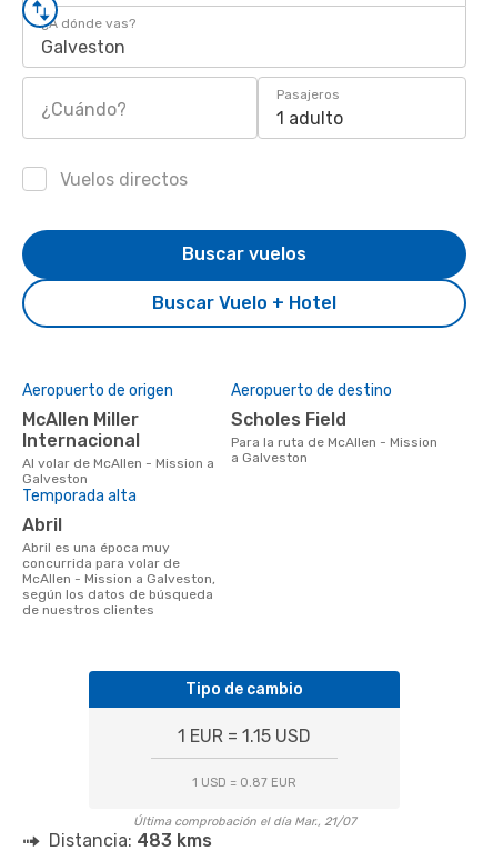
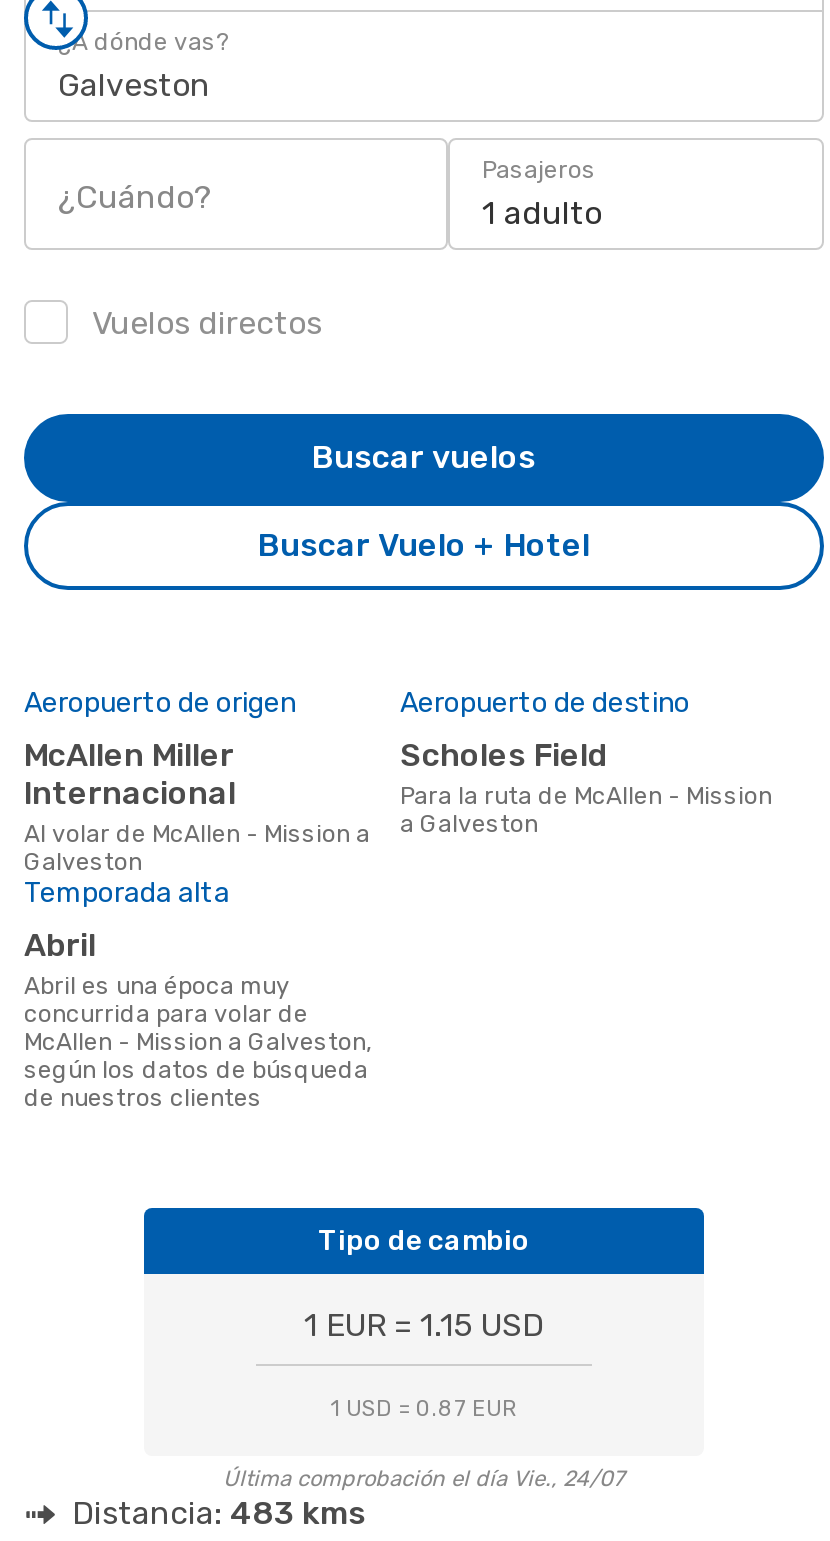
- Última comprobación el día Mar., 21/07
+ Última comprobación el día Vie., 24/07
